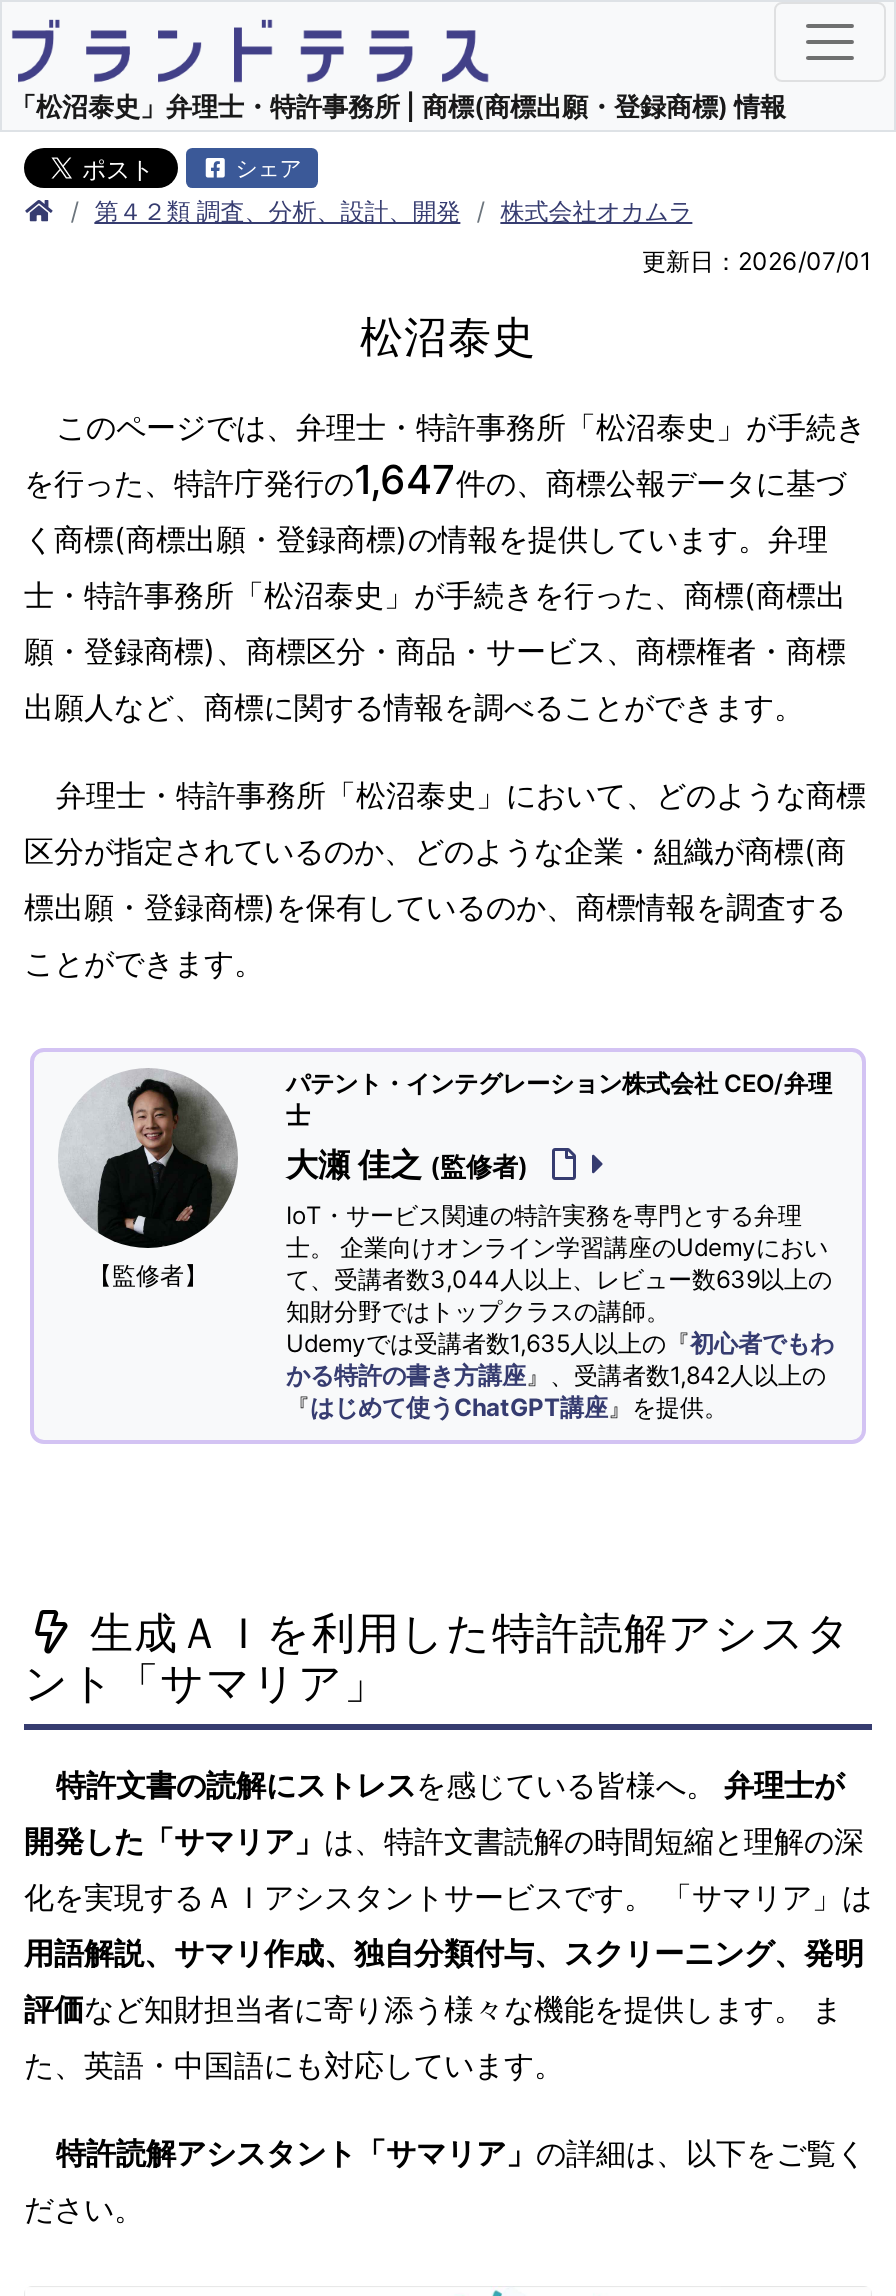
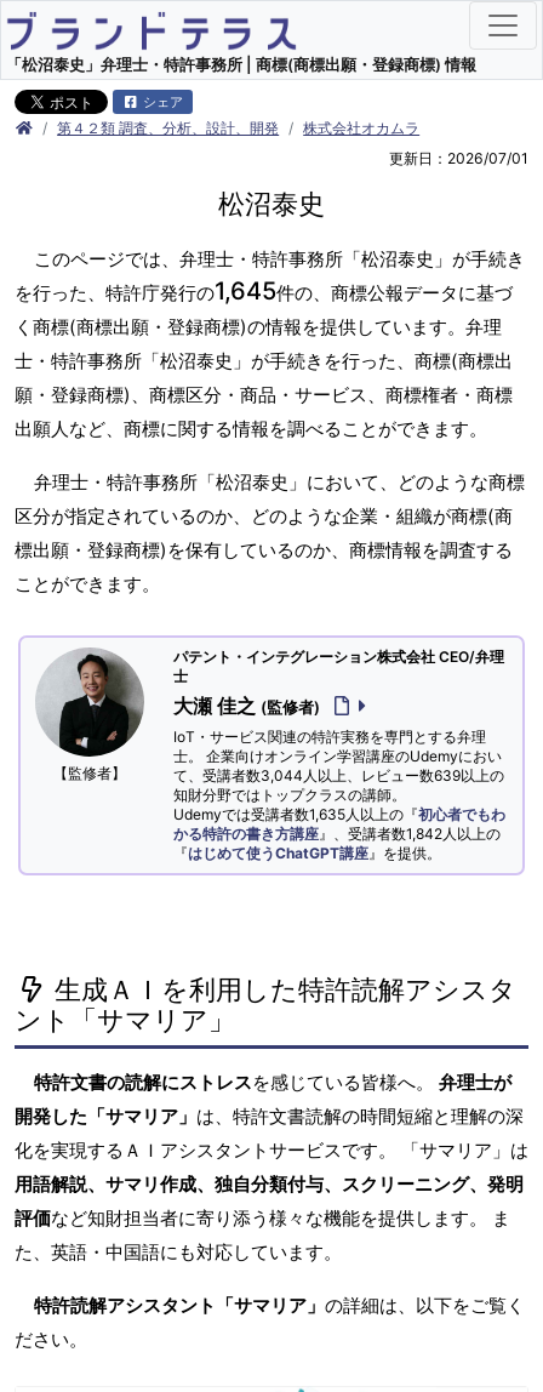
- を行った、特許庁発行の1,647件の、商標公報データに基づ
+ を行った、特許庁発行の1,645件の、商標公報データに基づ
